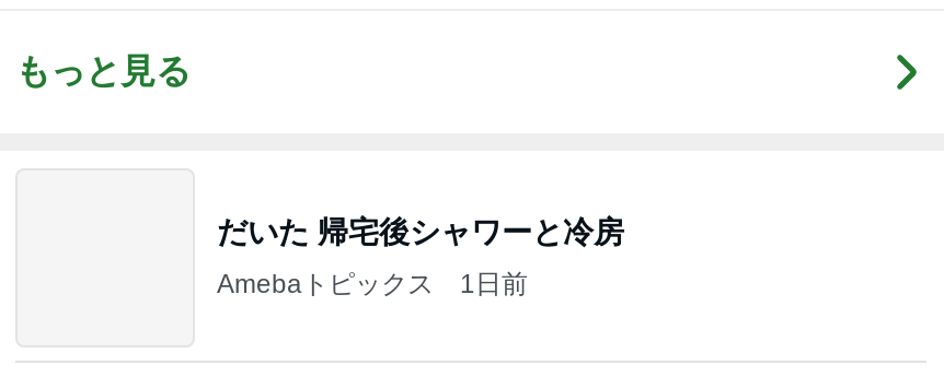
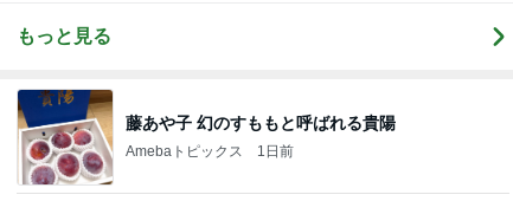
+ [image]

- だいた 帰宅後シャワーと冷房
+ 藤あや子 幻のすももと呼ばれる貴陽
